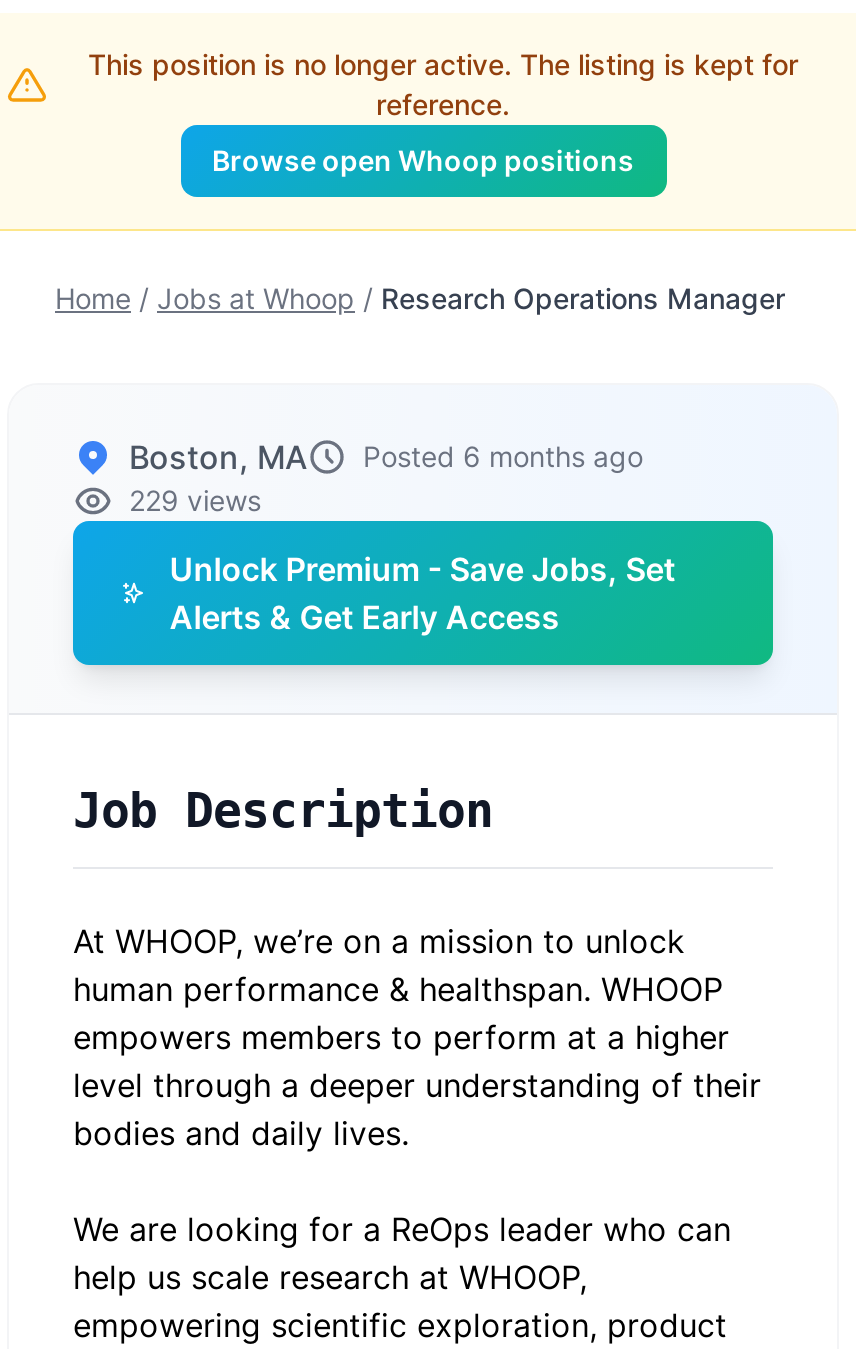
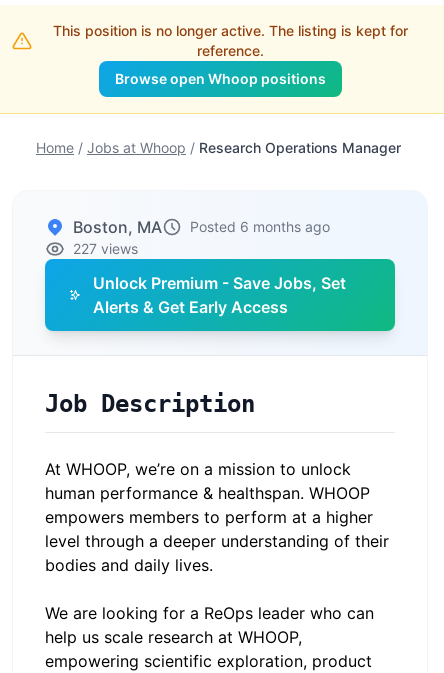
- 229 views
+ 227 views
